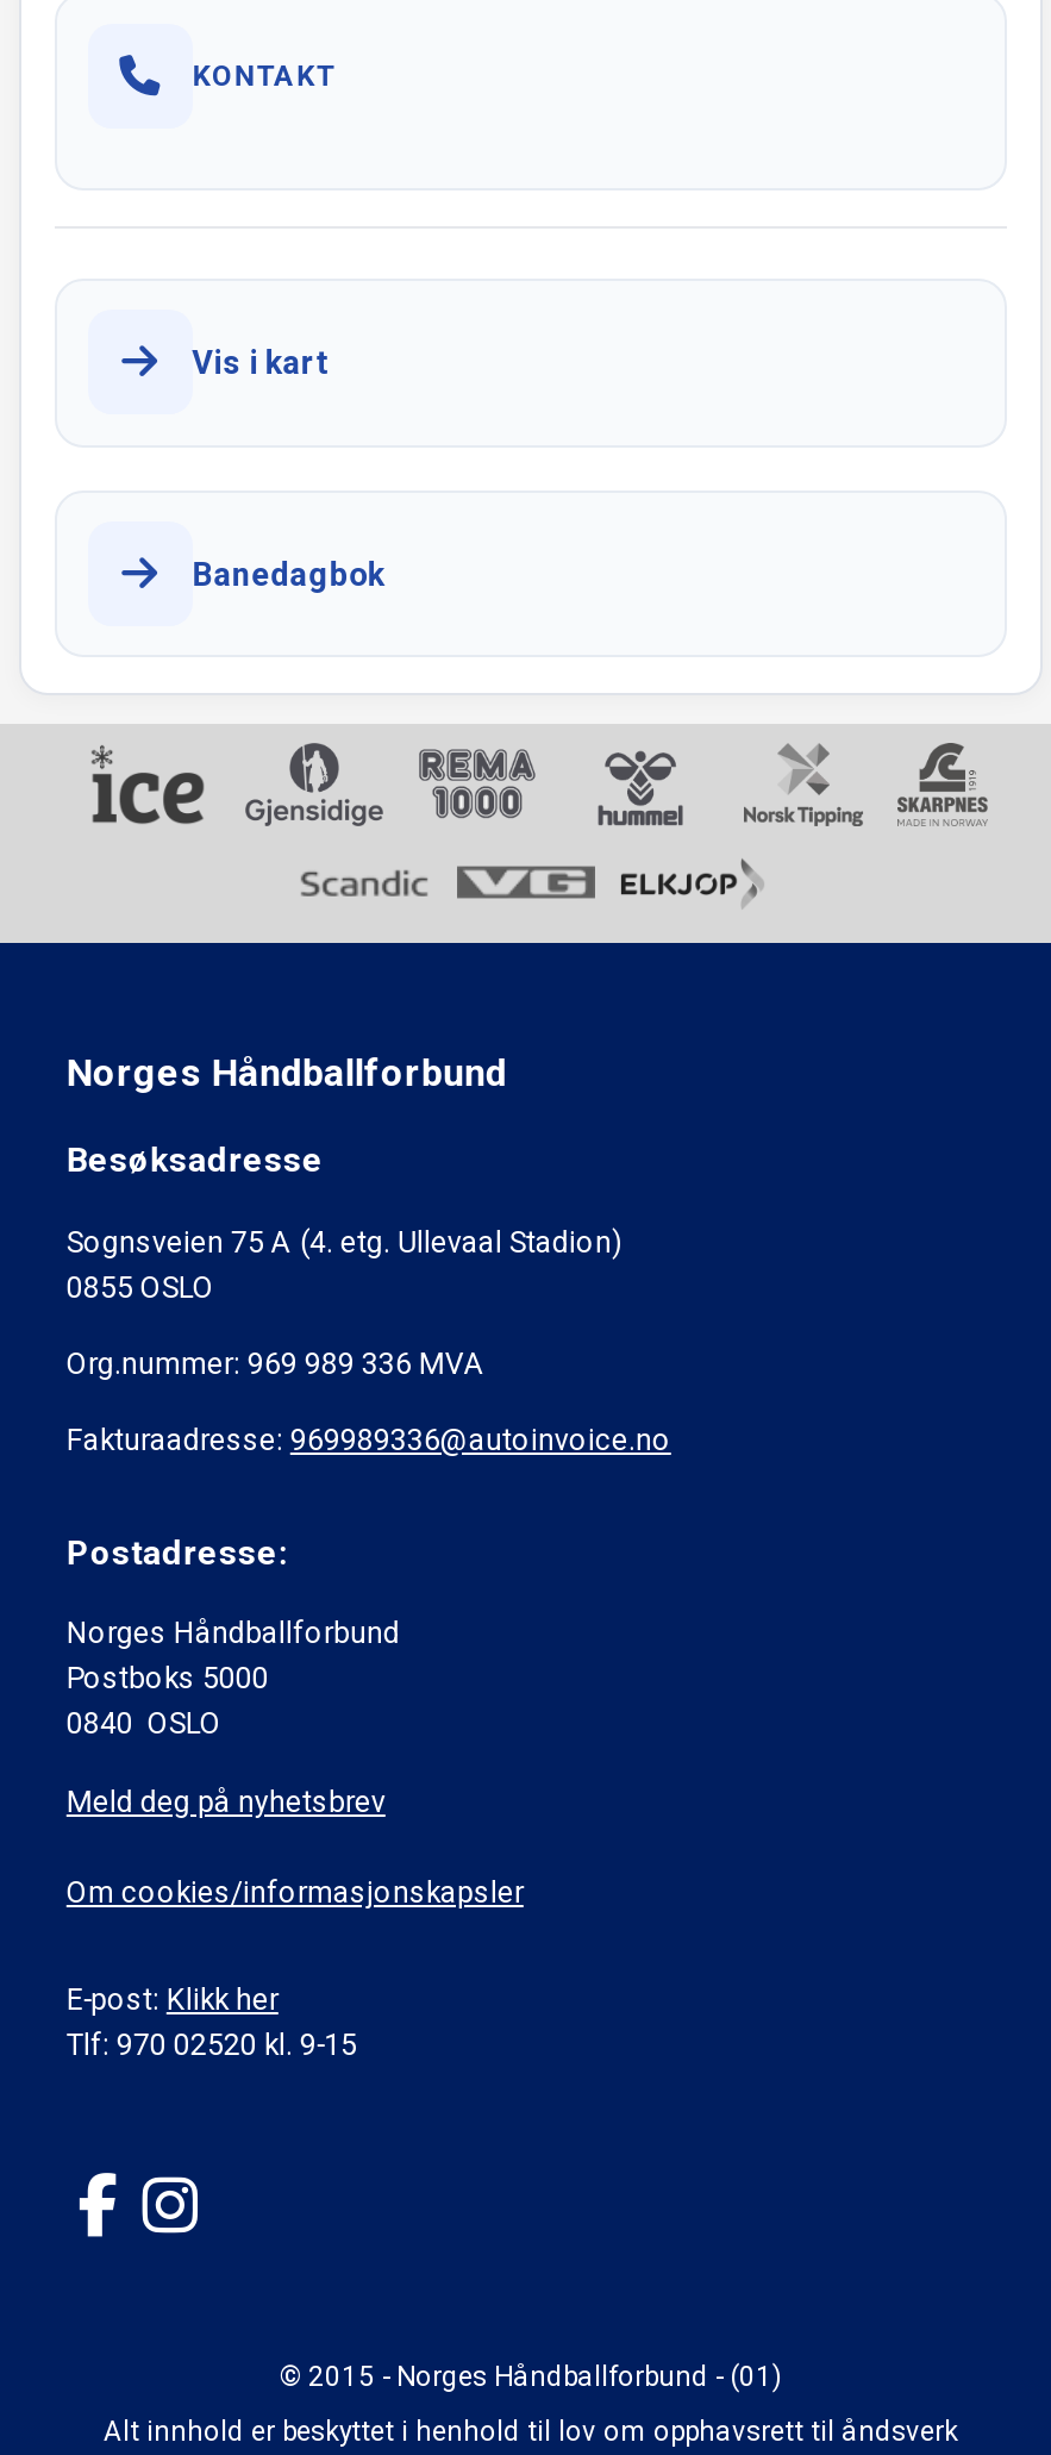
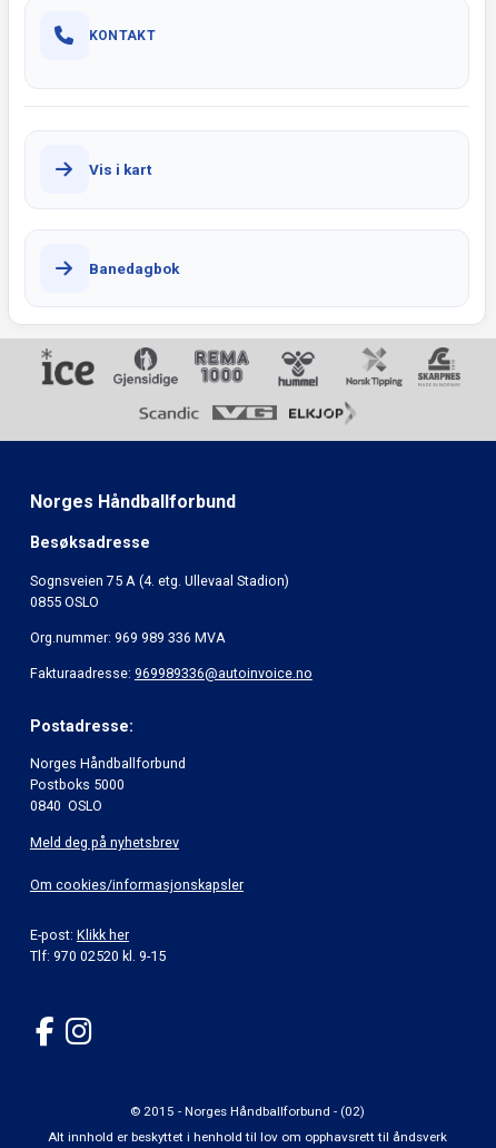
- © 2015 - Norges Håndballforbund - (01)
+ © 2015 - Norges Håndballforbund - (02)
